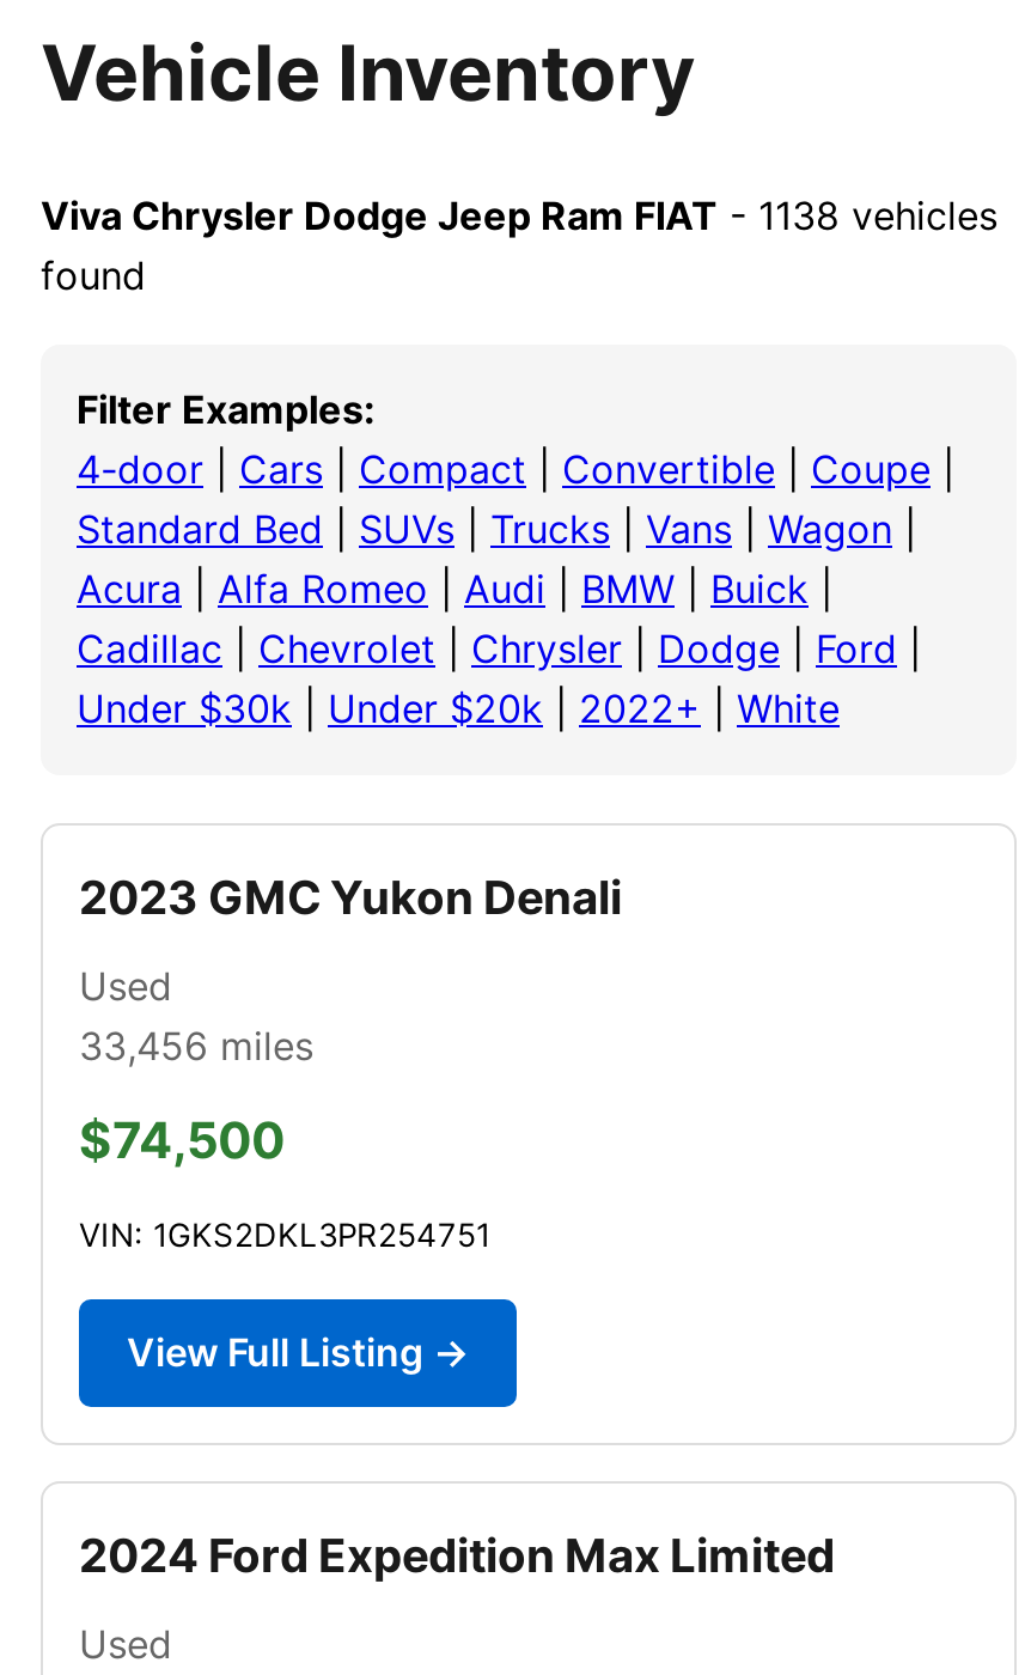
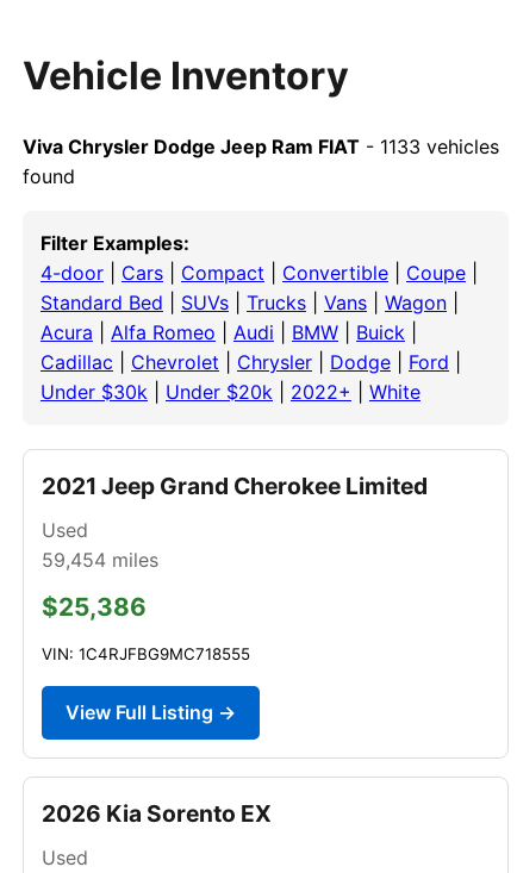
- Viva Chrysler Dodge Jeep Ram FIAT - 1138 vehicles
+ Viva Chrysler Dodge Jeep Ram FIAT - 1133 vehicles

- 2023 GMC Yukon Denali
+ 2021 Jeep Grand Cherokee Limited

- 33,456 miles
+ 59,454 miles

- $74,500
+ $25,386

- VIN: 1GKS2DKL3PR254751
+ VIN: 1C4RJFBG9MC718555

- 2024 Ford Expedition Max Limited
+ 2026 Kia Sorento EX
